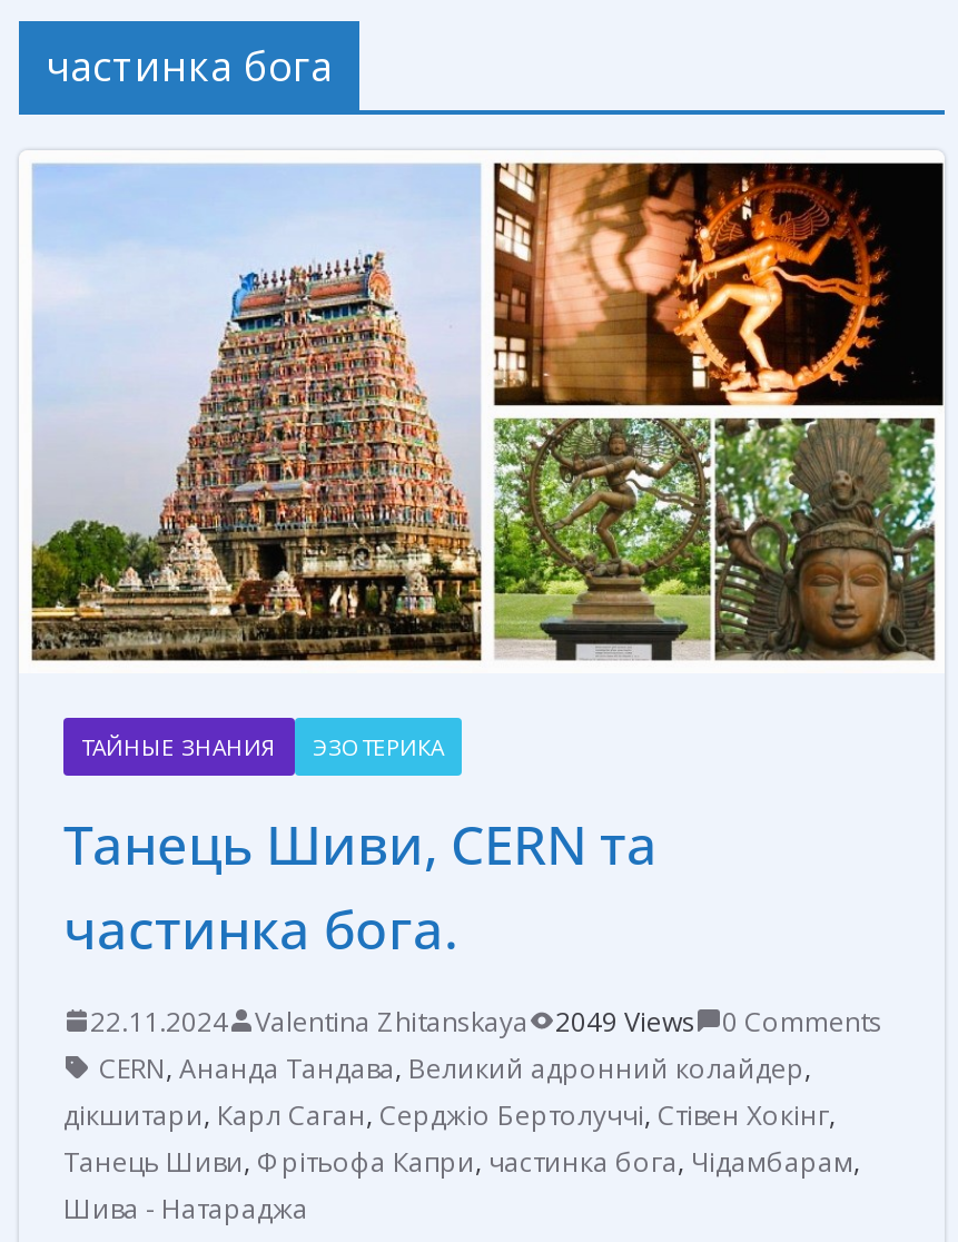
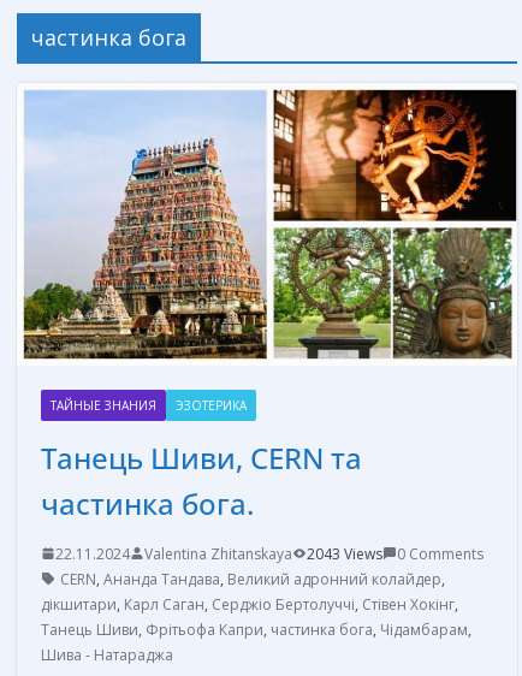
- 22.11.2024 Valentina Zhitanskaya 2049 Views 0 Comments
+ 22.11.2024 Valentina Zhitanskaya 2043 Views 0 Comments
